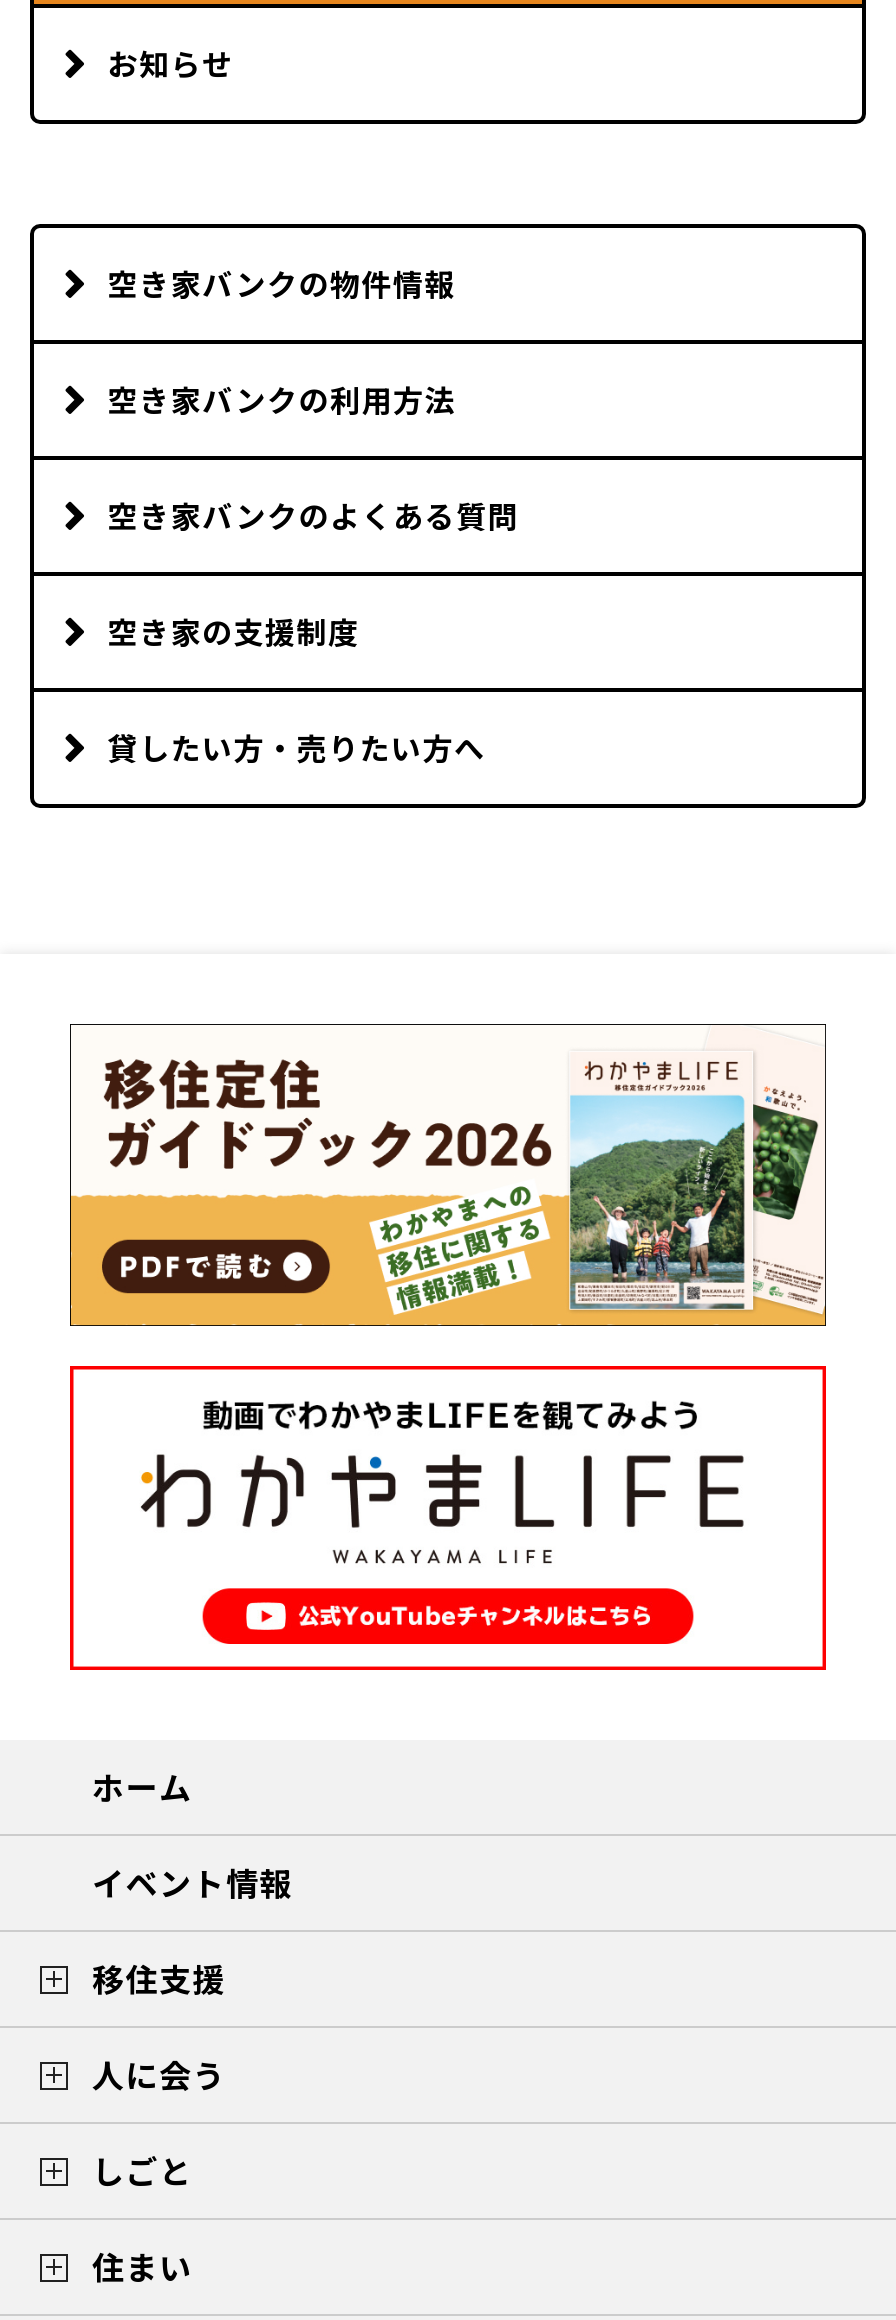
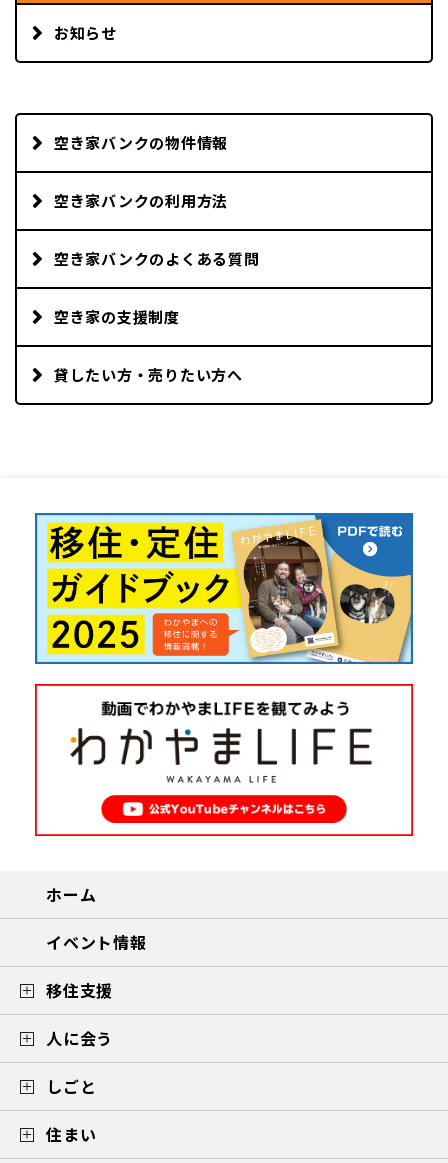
- [image]
+ [image]
